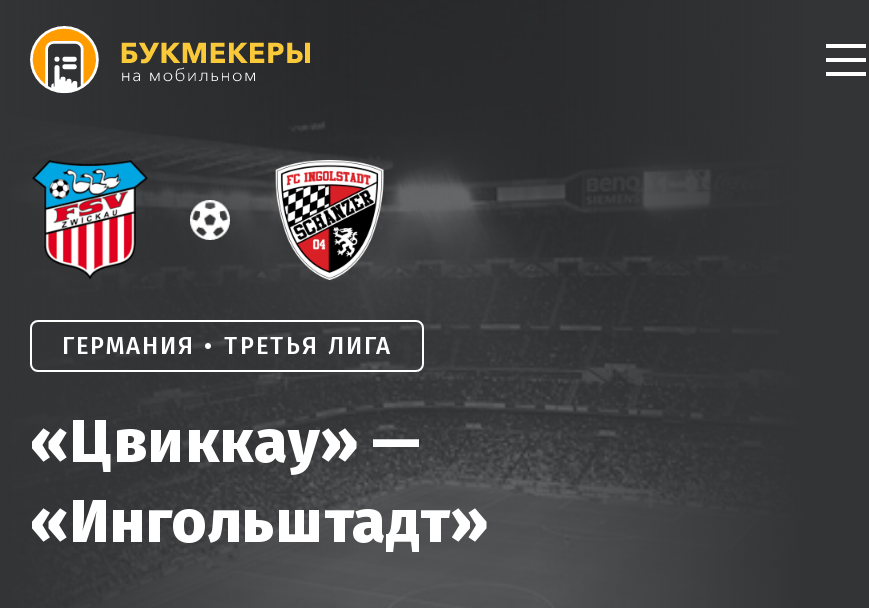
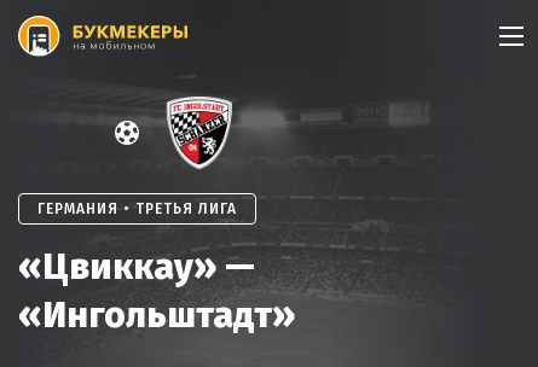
- [image]
